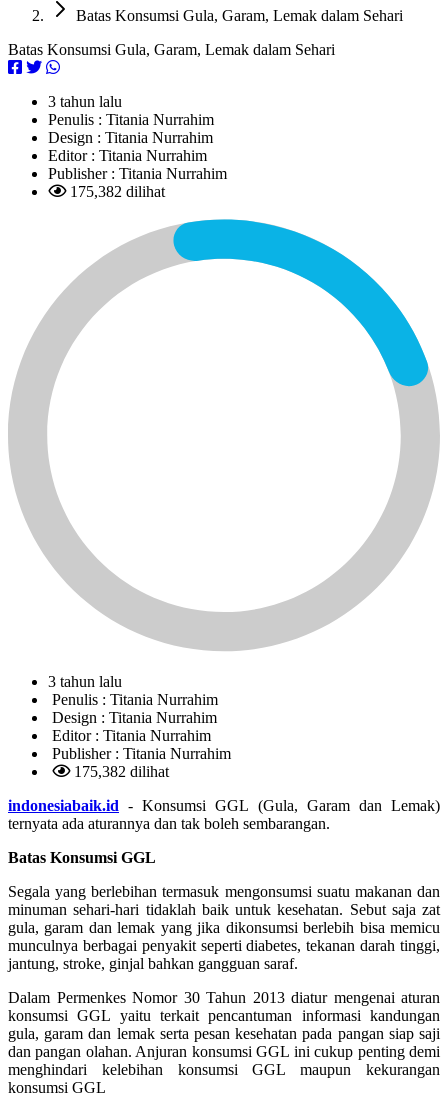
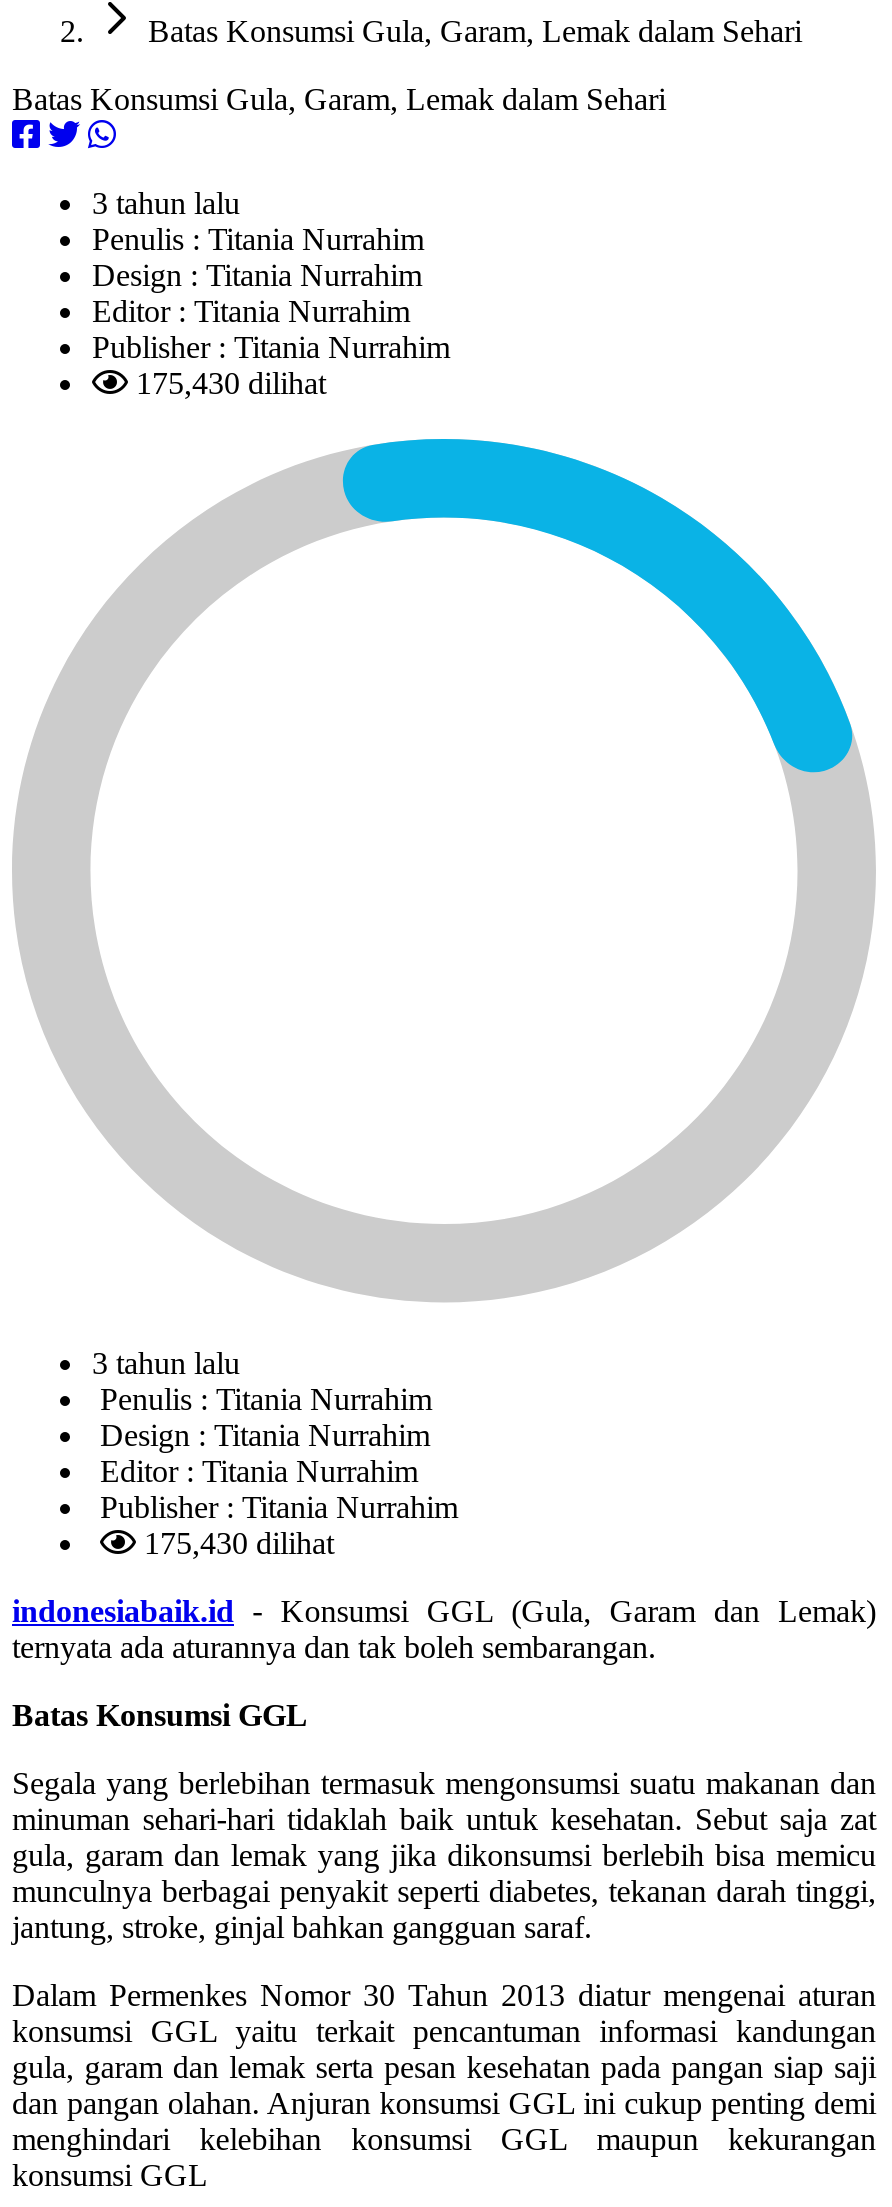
- 175,382 dilihat
+ 175,430 dilihat

- 175,382 dilihat
+ 175,430 dilihat
